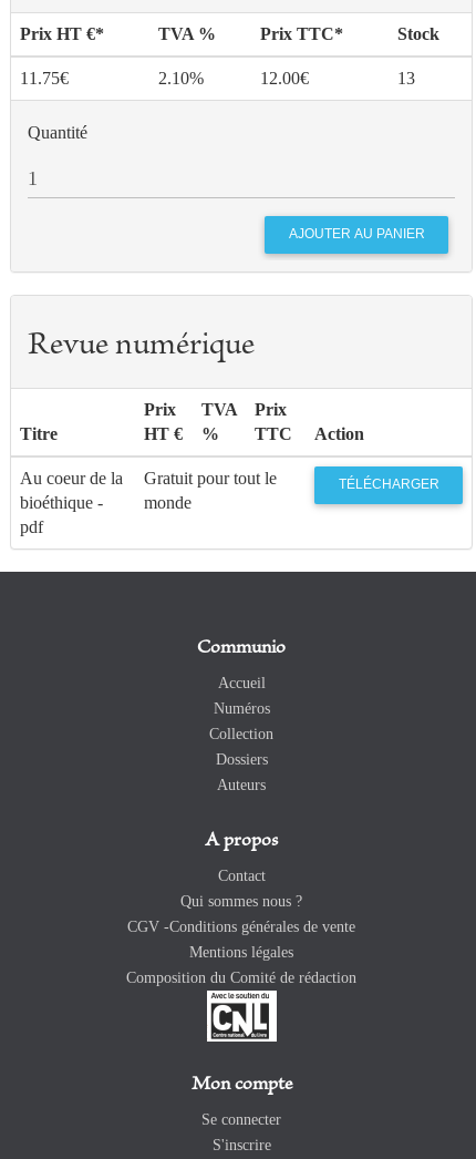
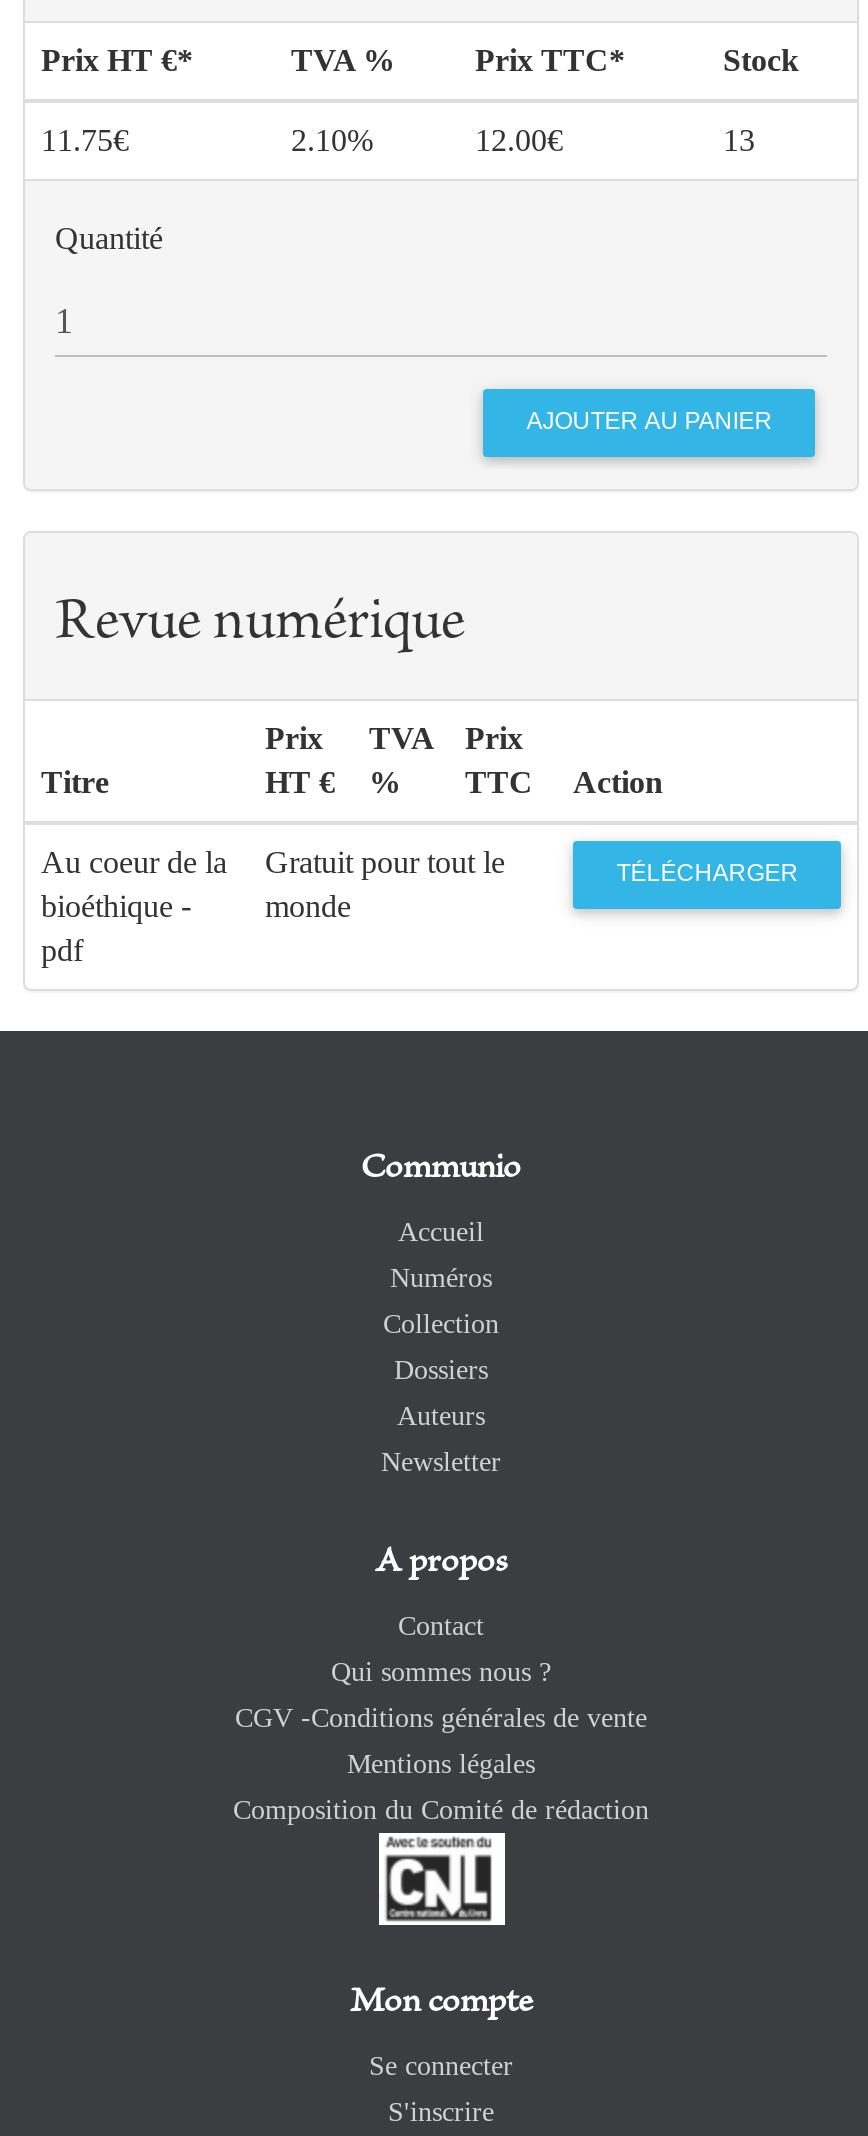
+ Newsletter
